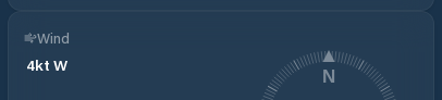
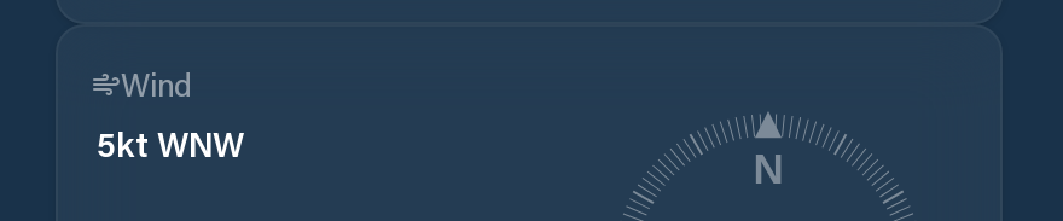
- 4kt W
+ 5kt WNW
